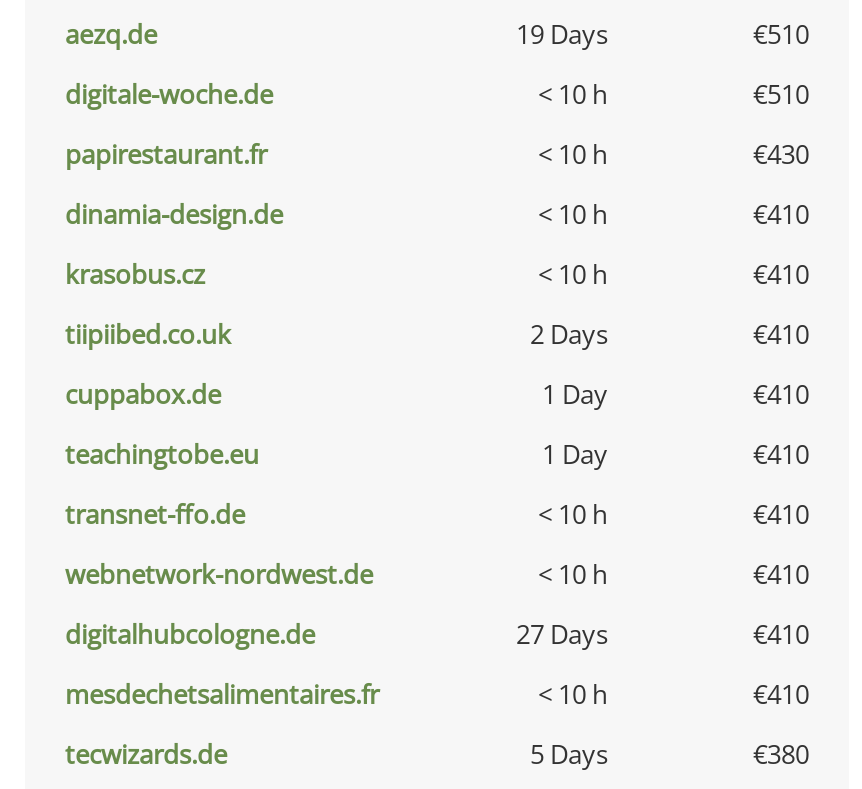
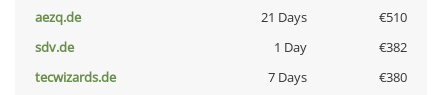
- 19 Days
+ 21 Days

- digitale-woche.de
- < 10 h
- €510
- papirestaurant.fr
- < 10 h
- €430
- dinamia-design.de
- < 10 h
- €410
- krasobus.cz
- < 10 h
- €410
- tiipiibed.co.uk
- 2 Days
- €410
- cuppabox.de
+ sdv.de

- €410
- teachingtobe.eu
- 1 Day
- €410
- transnet-ffo.de
- < 10 h
- €410
- webnetwork-nordwest.de
- < 10 h
- €410
- digitalhubcologne.de
- 27 Days
- €410
- mesdechetsalimentaires.fr
- < 10 h
- €410
+ €382

- 5 Days
+ 7 Days
